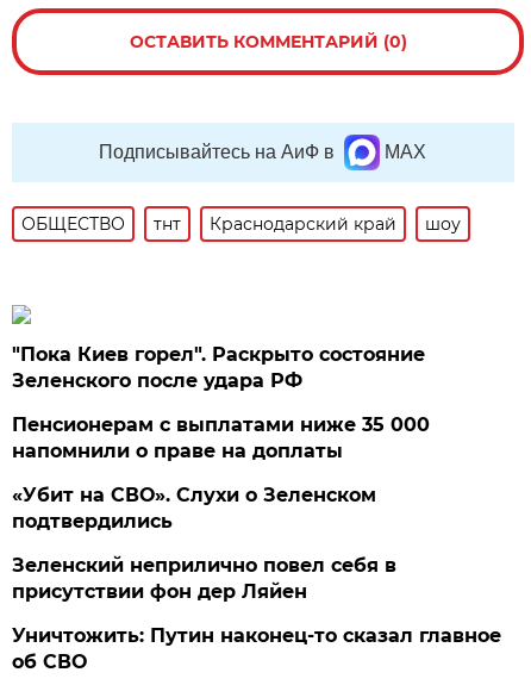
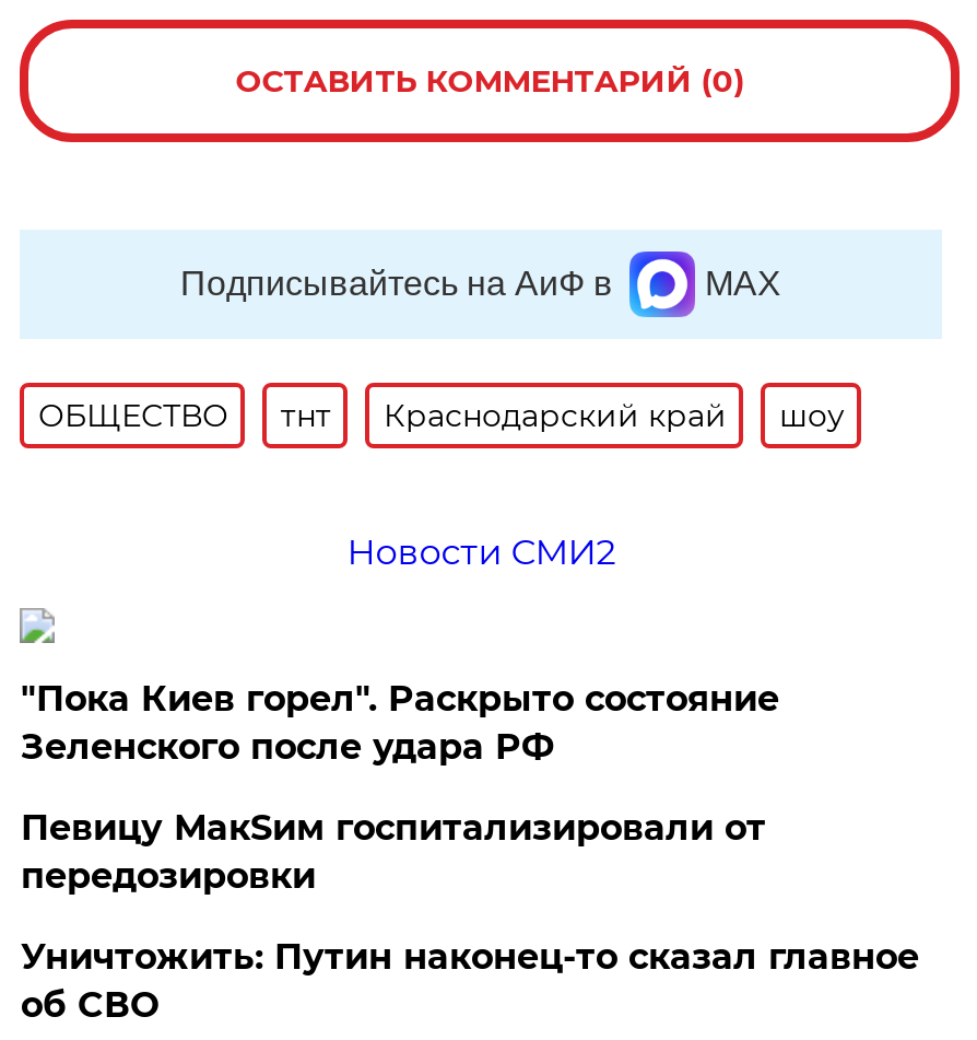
+ Новости СМИ2

moved down: "Пока Киев горел". Раскрыто состояние | Зеленского после удара РФ

- Пенсионерам с выплатами ниже 35 000
- напомнили о праве на доплаты
- «Убит на СВО». Слухи о Зеленском
- подтвердились
- Зеленский неприлично повел cебя в
- присутствии фон дер Ляйен
+ Певицу МакSим госпитализировали от
+ передозировки
